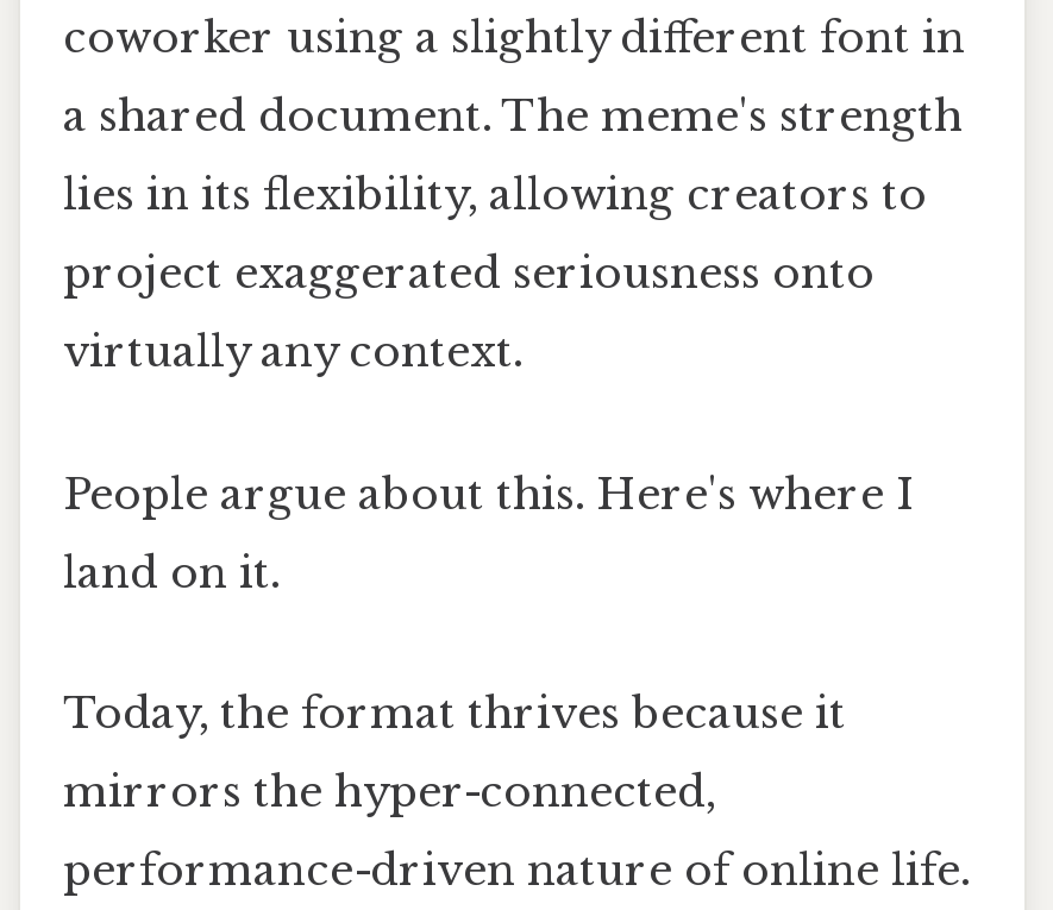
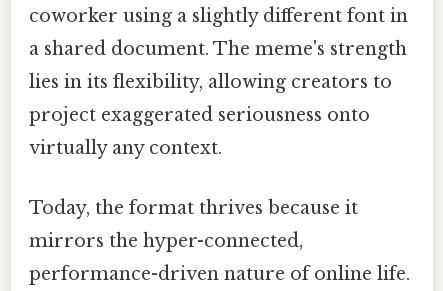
- People argue about this. Here's where I
- land on it.
